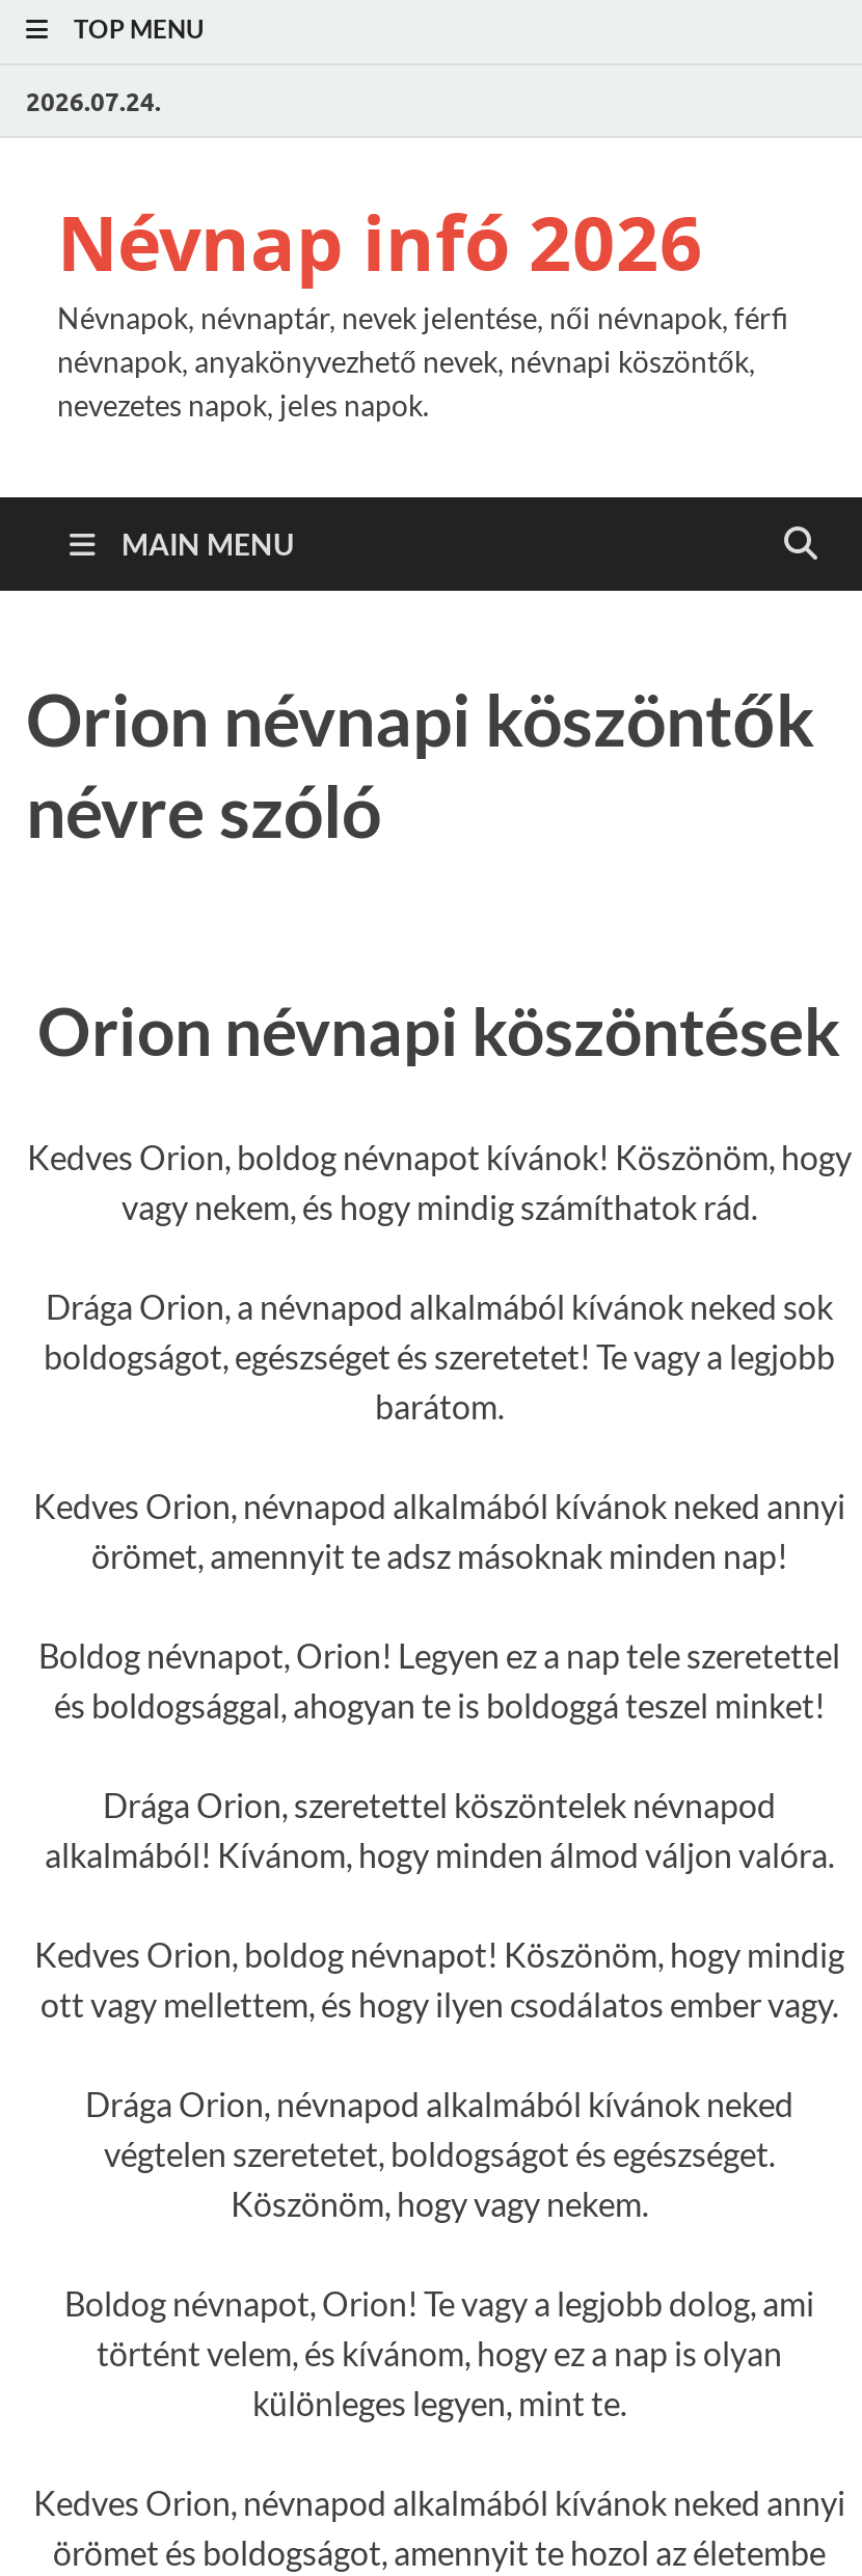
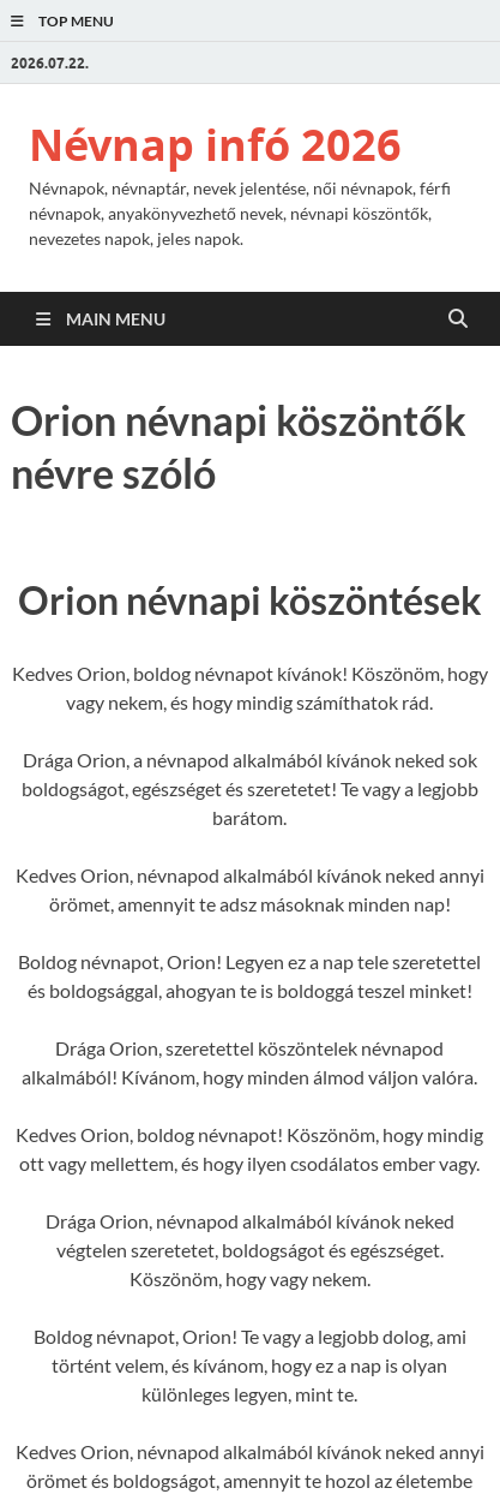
- 2026.07.24.
+ 2026.07.22.
